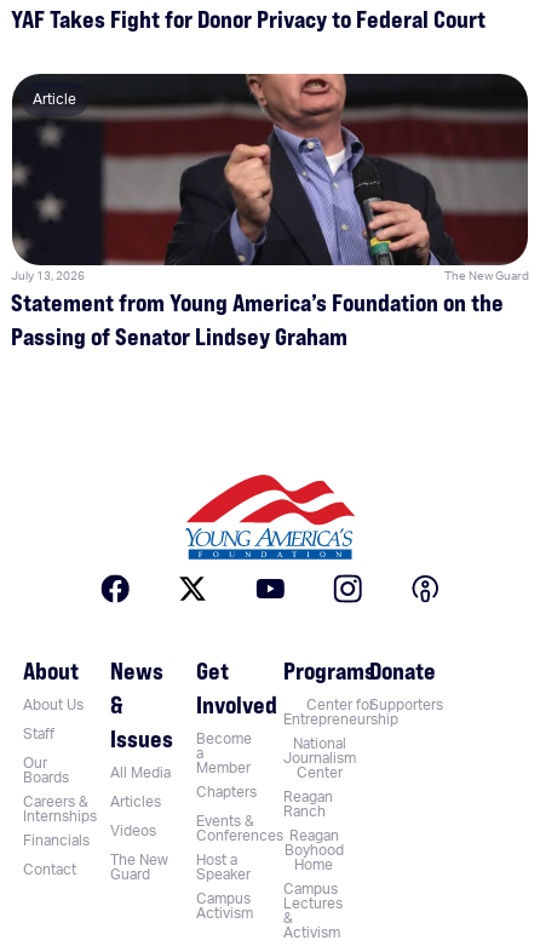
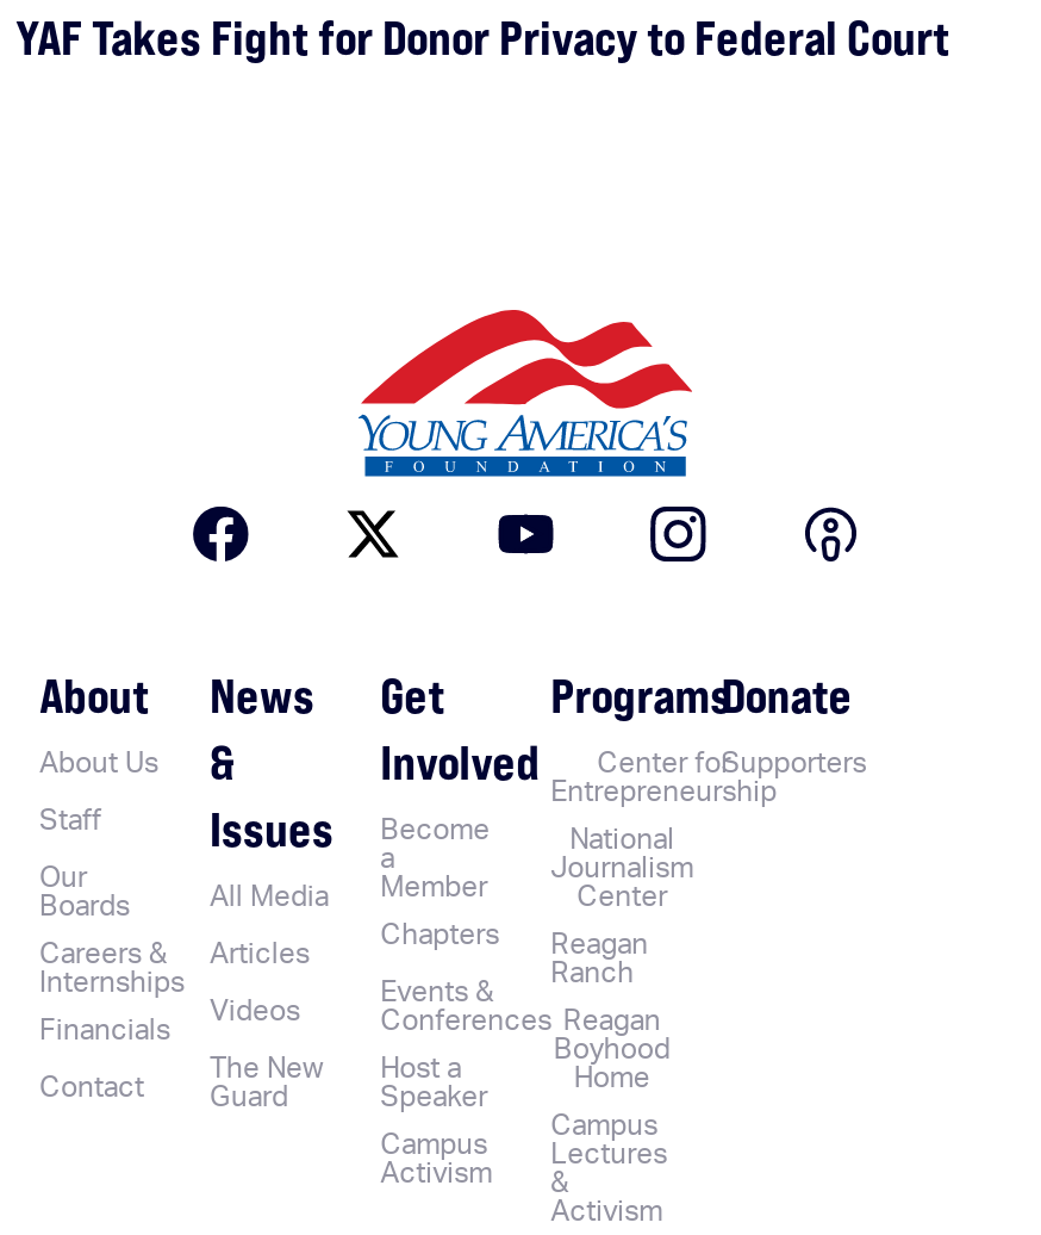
- [image]
- Article

- July 13, 2026
- The New Guard
- Statement from Young America’s Foundation on the
- Passing of Senator Lindsey Graham
